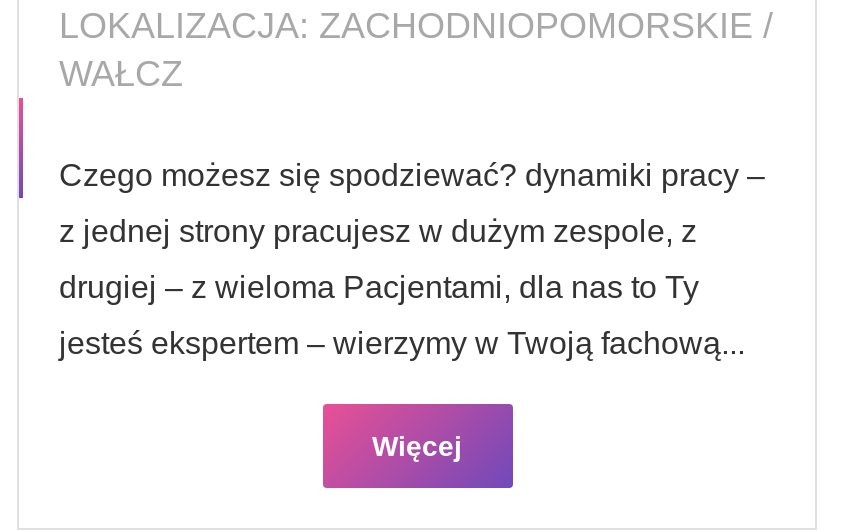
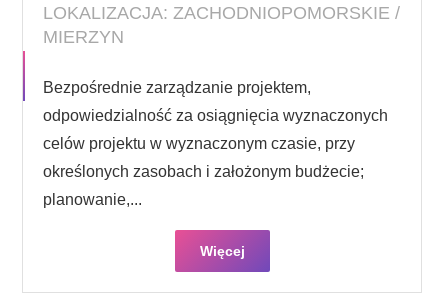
- WAŁCZ
- Czego możesz się spodziewać? dynamiki pracy –
- z jednej strony pracujesz w dużym zespole, z
- drugiej – z wieloma Pacjentami, dla nas to Ty
- jesteś ekspertem – wierzymy w Twoją fachową...
+ MIERZYN
+ Bezpośrednie zarządzanie projektem,
+ odpowiedzialność za osiągnięcia wyznaczonych
+ celów projektu w wyznaczonym czasie, przy
+ określonych zasobach i założonym budżecie;
+ planowanie,...
